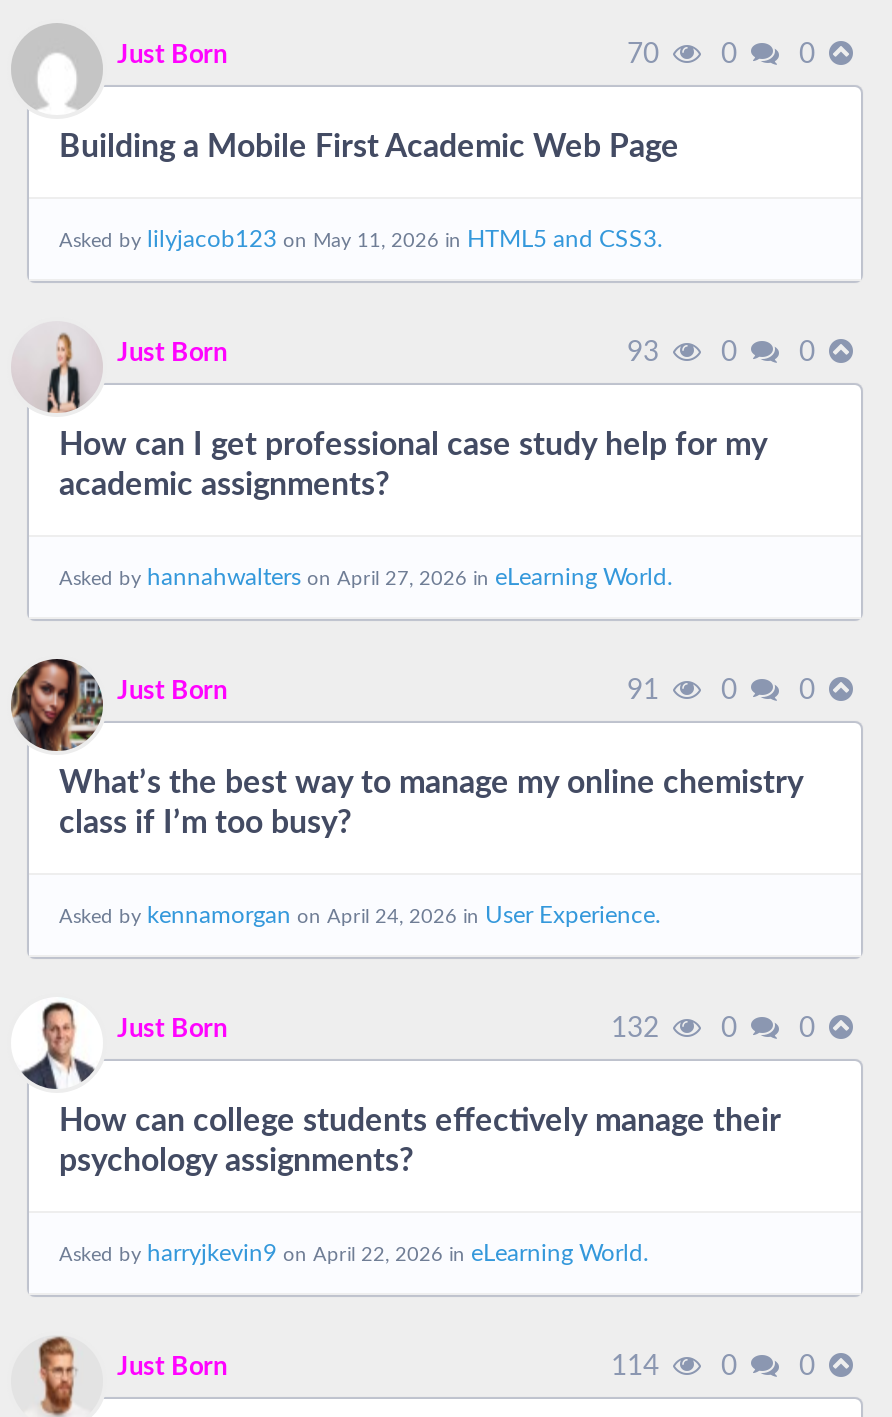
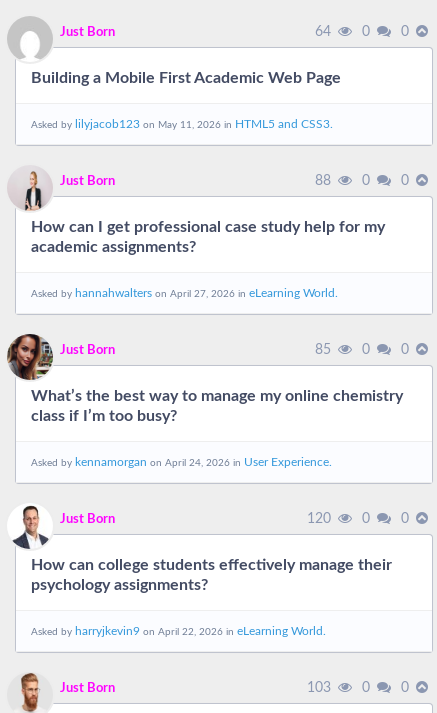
- 70
+ 64

- 93
+ 88

- 91
+ 85

- 132
+ 120

- 114
+ 103
